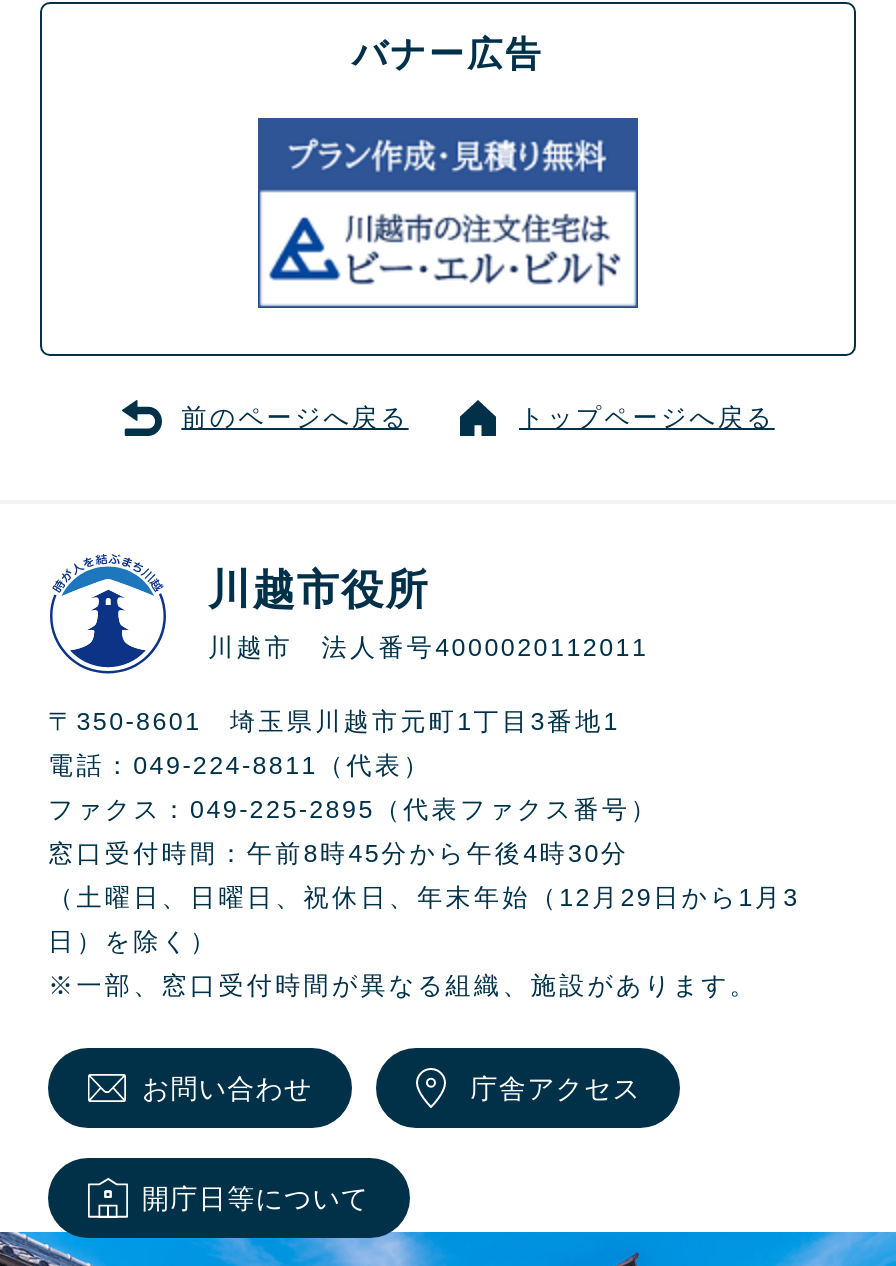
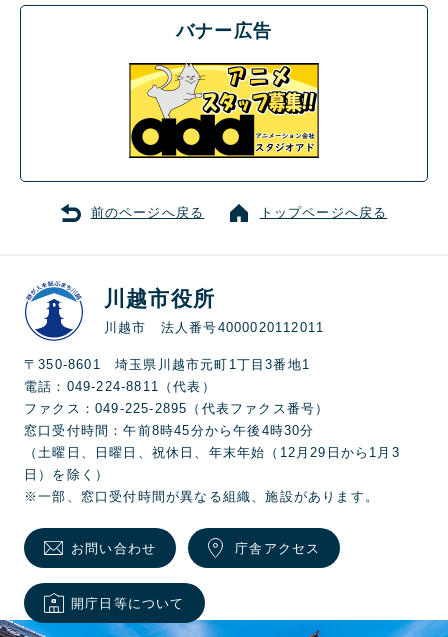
- [image]
+ [image]
